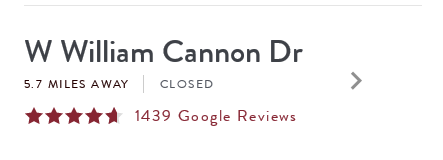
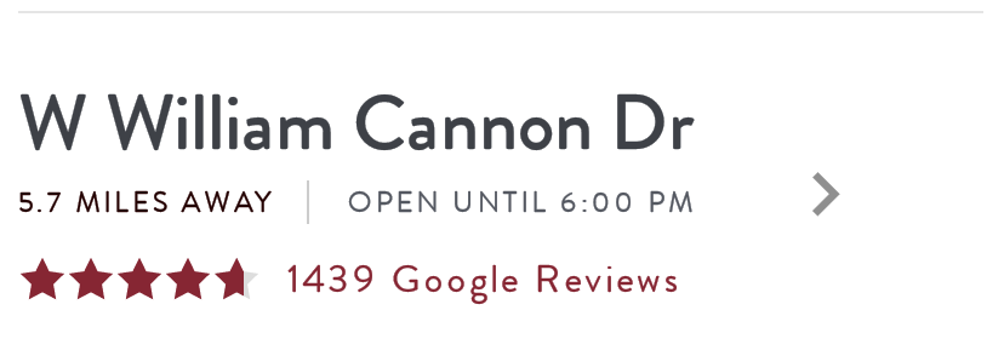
- CLOSED
+ OPEN UNTIL 6:00 PM
